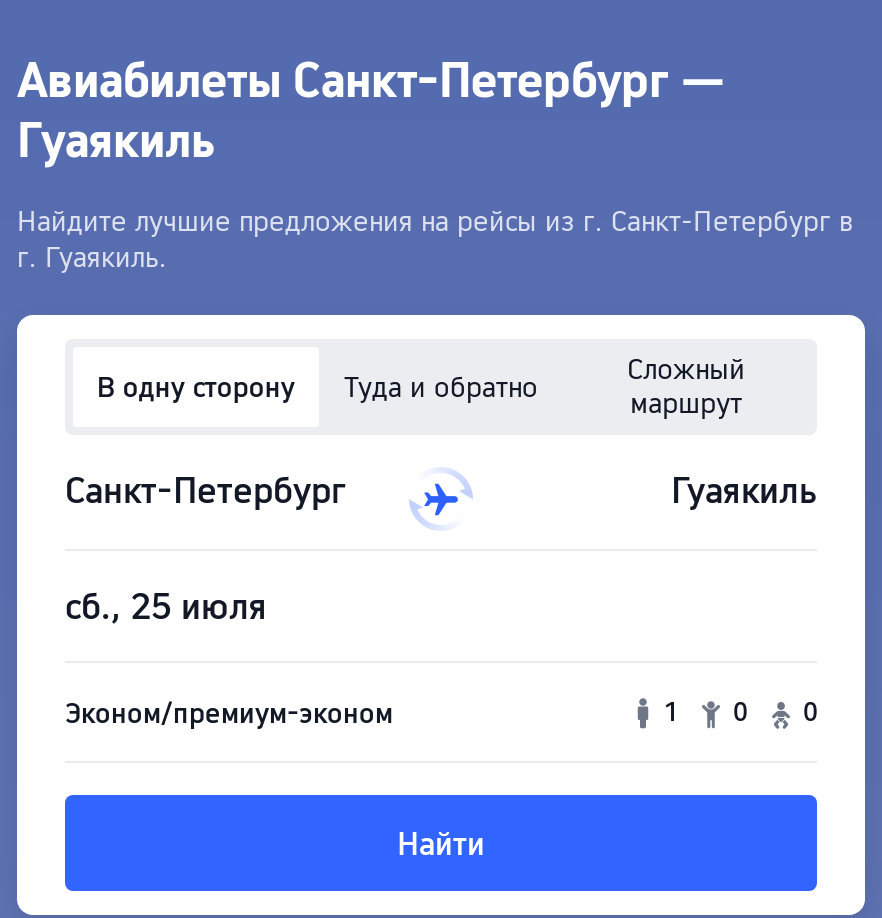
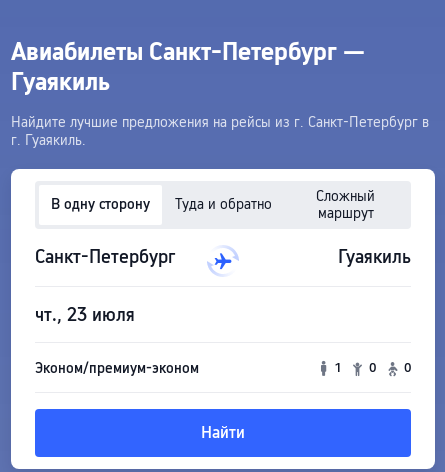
- сб., 25 июля
+ чт., 23 июля
